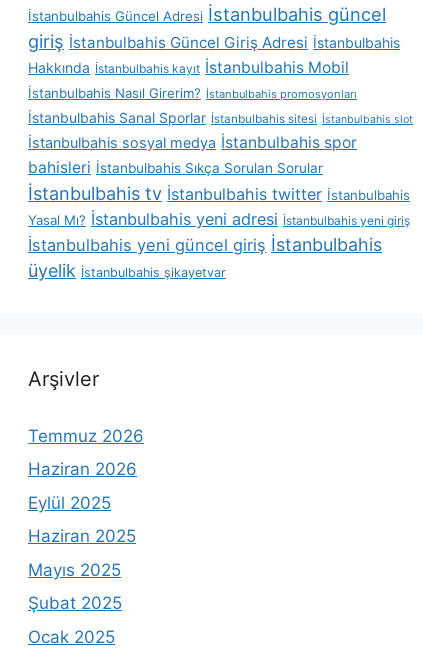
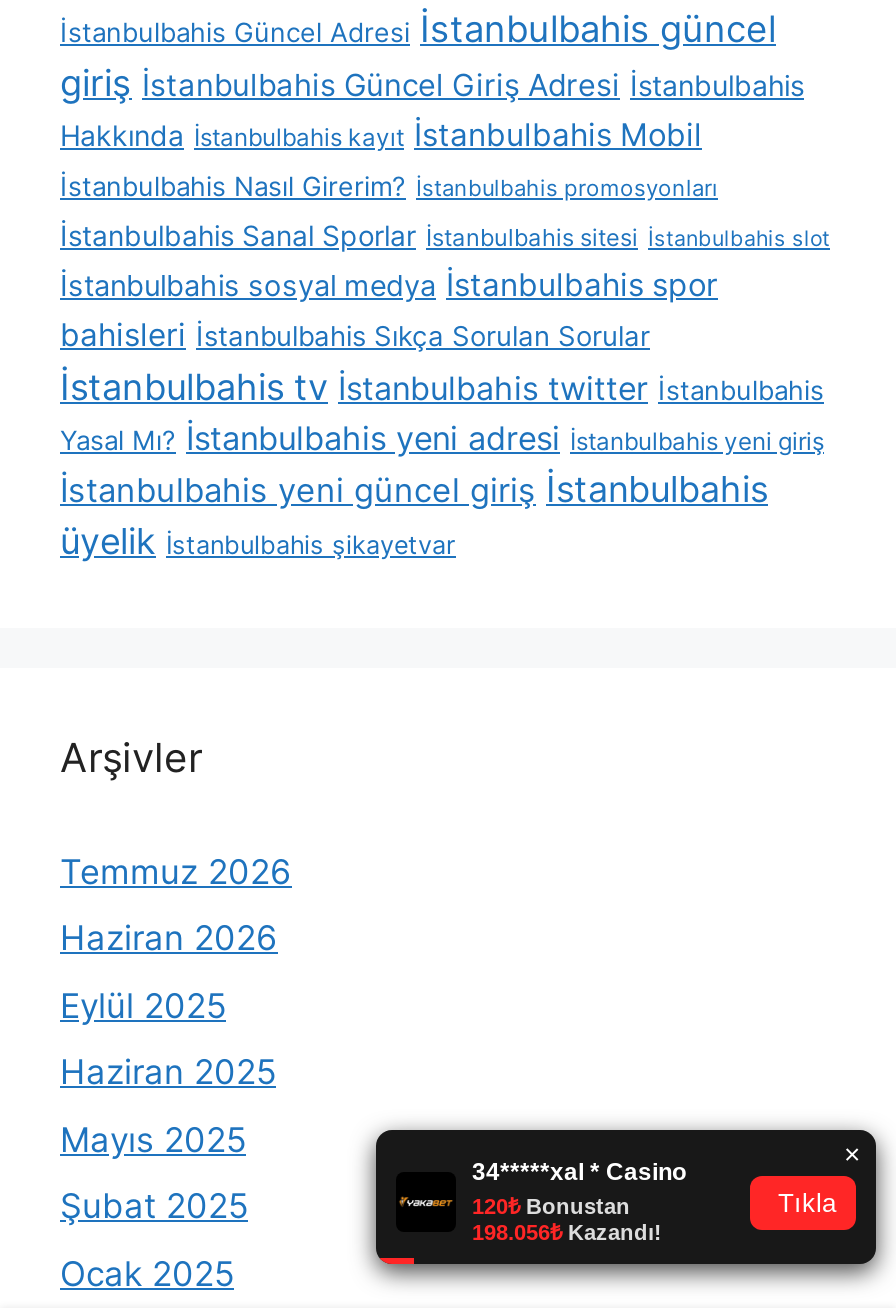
+ [image]
